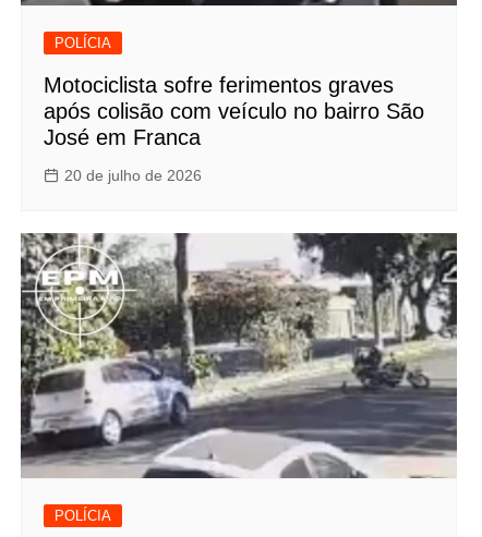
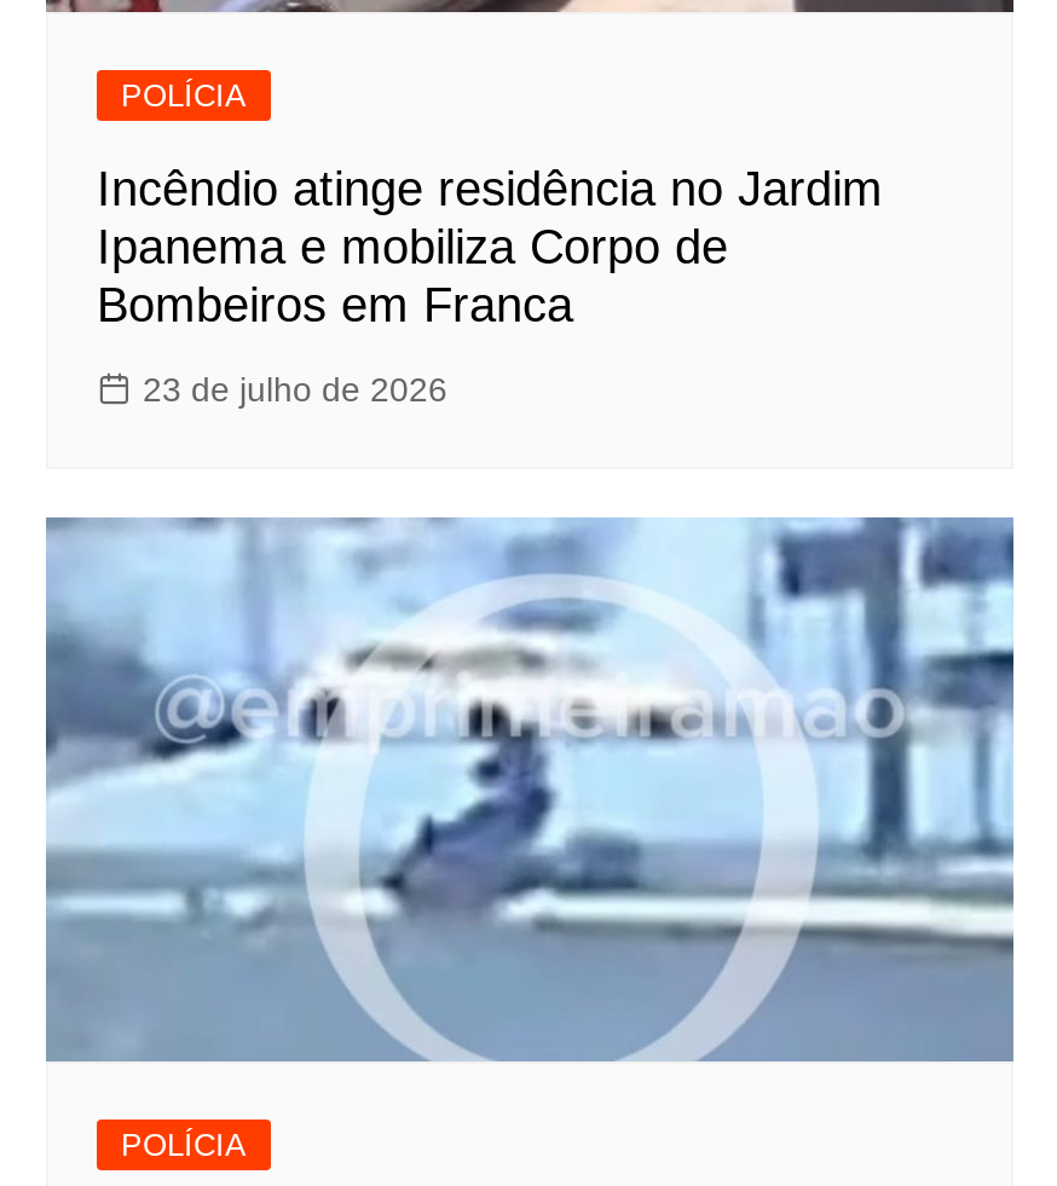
- Motociclista sofre ferimentos graves
- após colisão com veículo no bairro São
- José em Franca
+ Incêndio atinge residência no Jardim
+ Ipanema e mobiliza Corpo de
+ Bombeiros em Franca

- 20 de julho de 2026
+ 23 de julho de 2026

- [image]
+ [image]
